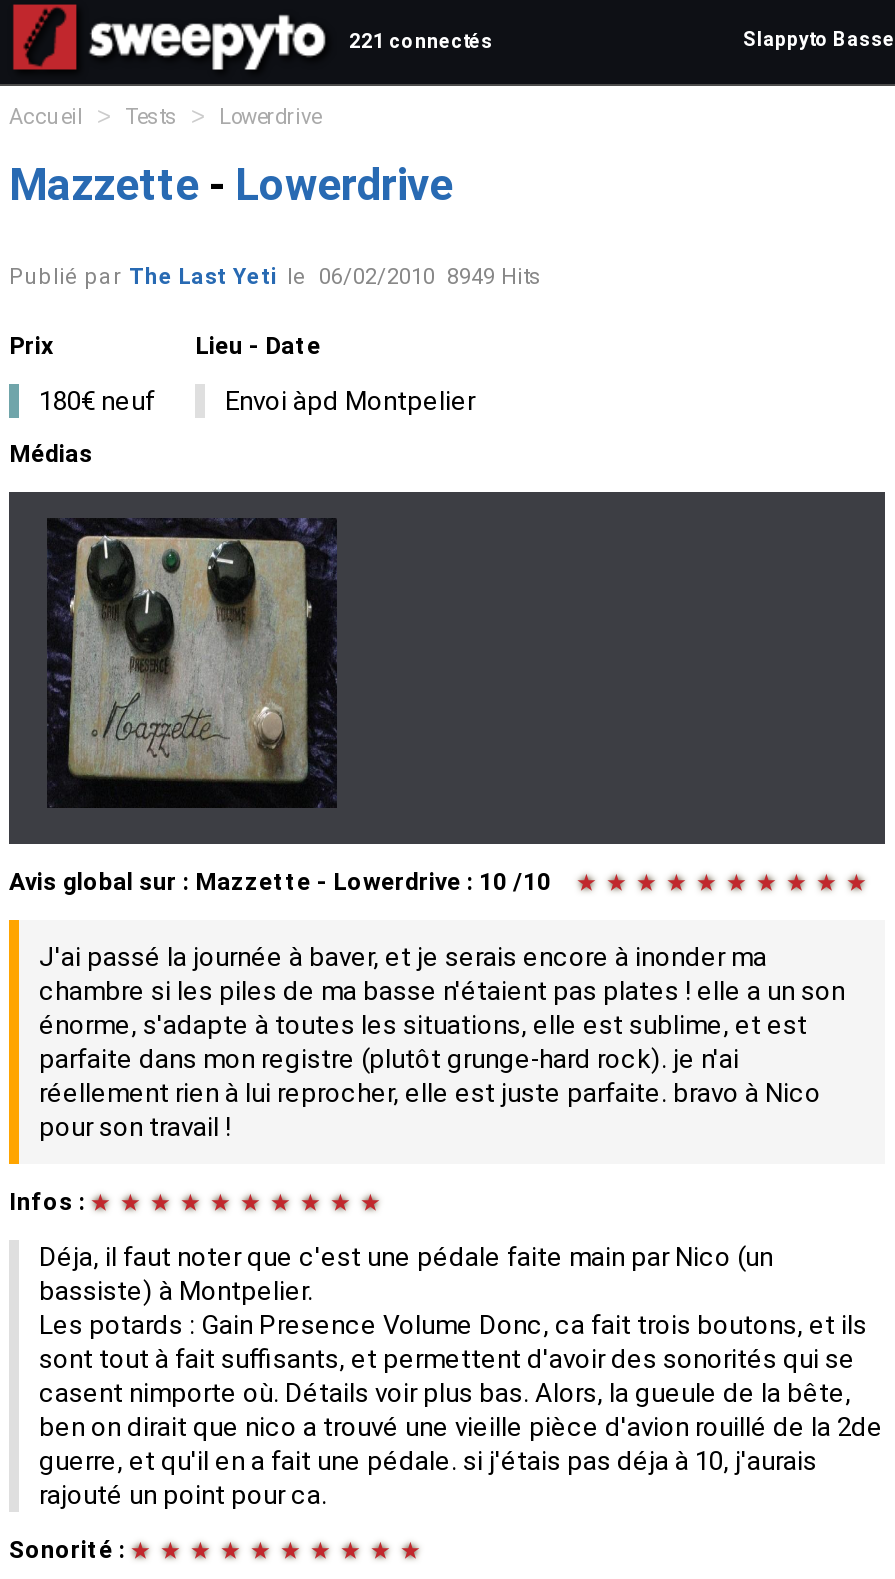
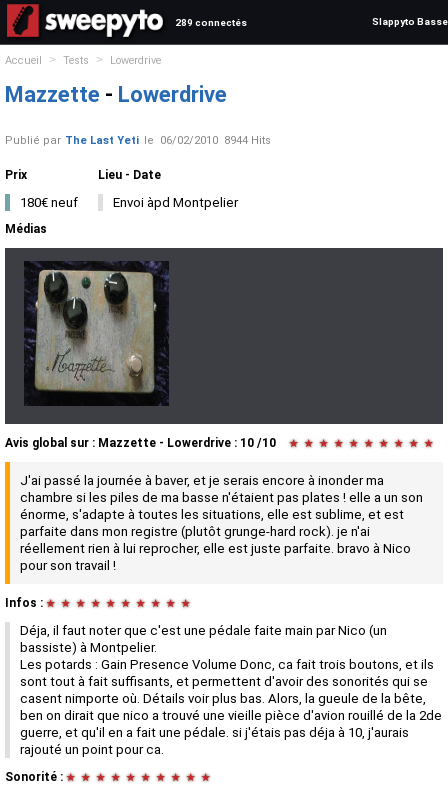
- 221 connectés
+ 289 connectés

- Publié par The Last Yeti le 06/02/2010 8949 Hits
+ Publié par The Last Yeti le 06/02/2010 8944 Hits
